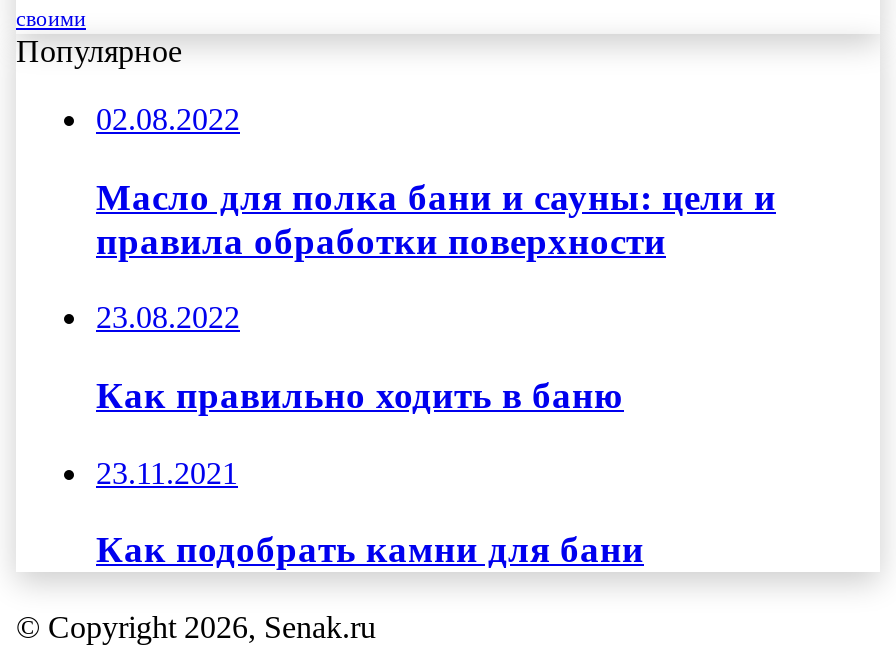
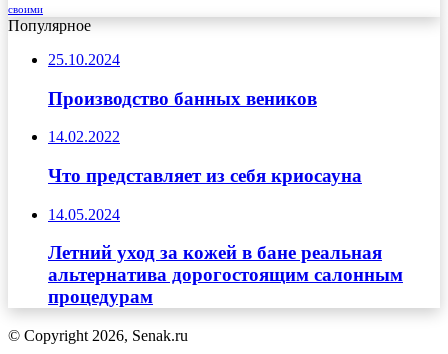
- 02.08.2022
+ 25.10.2024

- Масло для полка бани и сауны: цели и
- правила обработки поверхности
+ Производство банных веников

- 23.08.2022
+ 14.02.2022

- Как правильно ходить в баню
+ Что представляет из себя криосауна

- 23.11.2021
+ 14.05.2024

- Как подобрать камни для бани
+ Летний уход за кожей в бане реальная
+ альтернатива дорогостоящим салонным
+ процедурам
